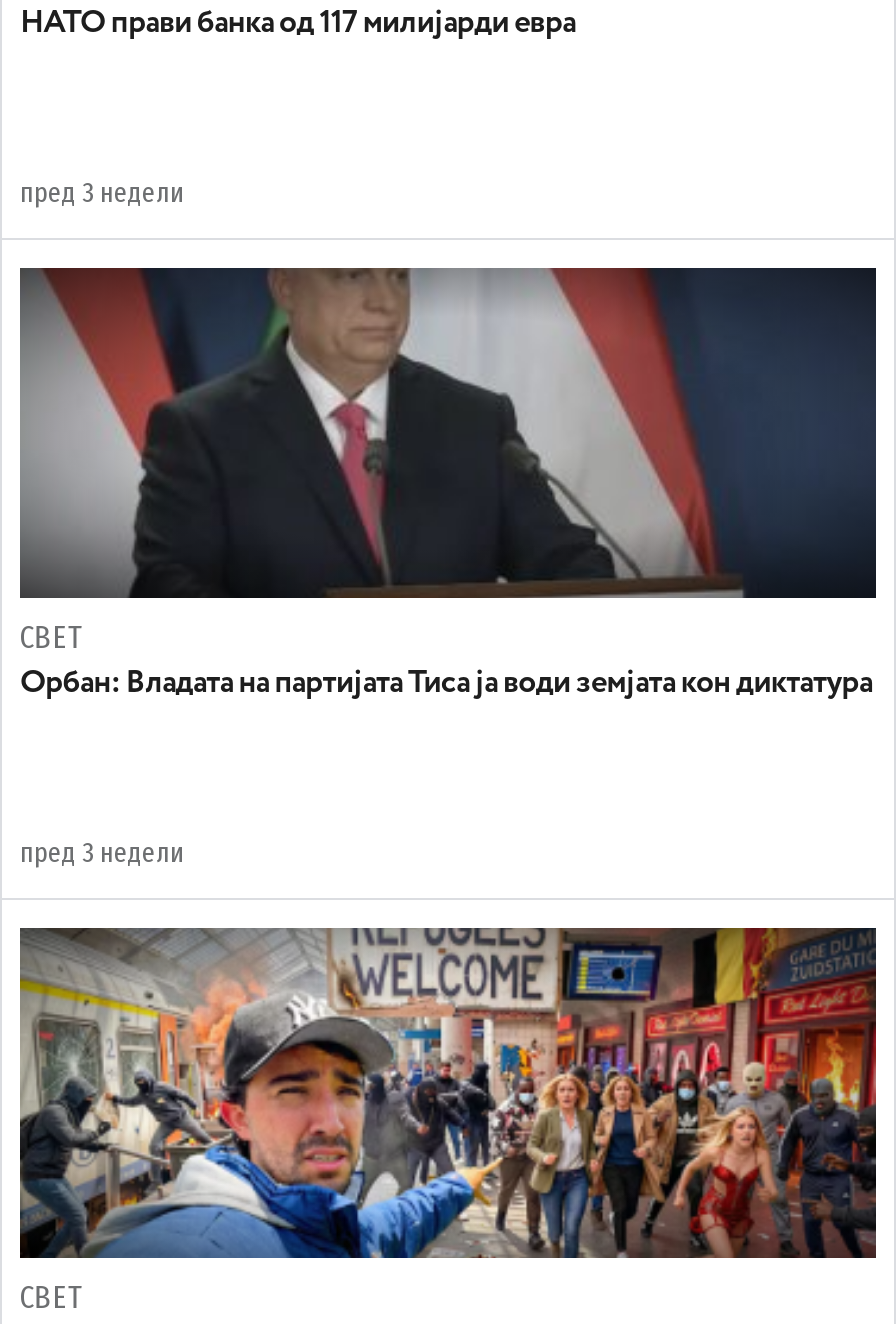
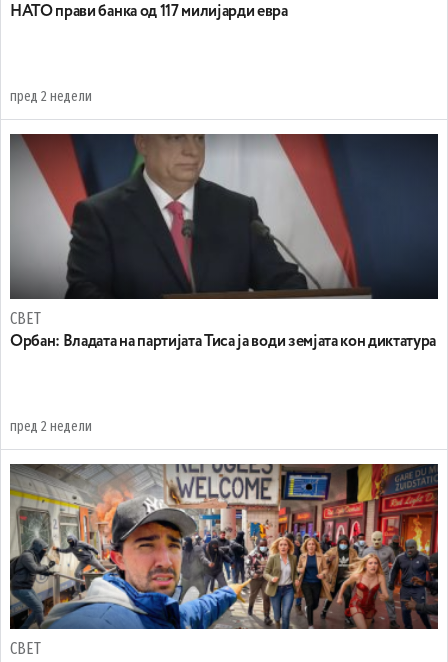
- пред 3 недели
+ пред 2 недели

- пред 3 недели
+ пред 2 недели
